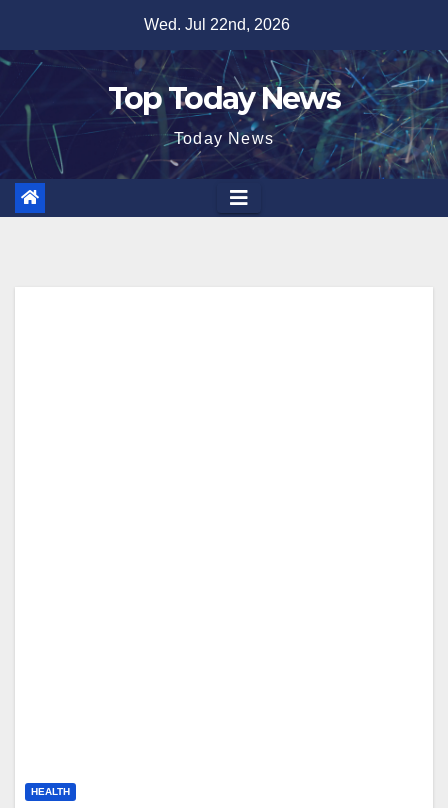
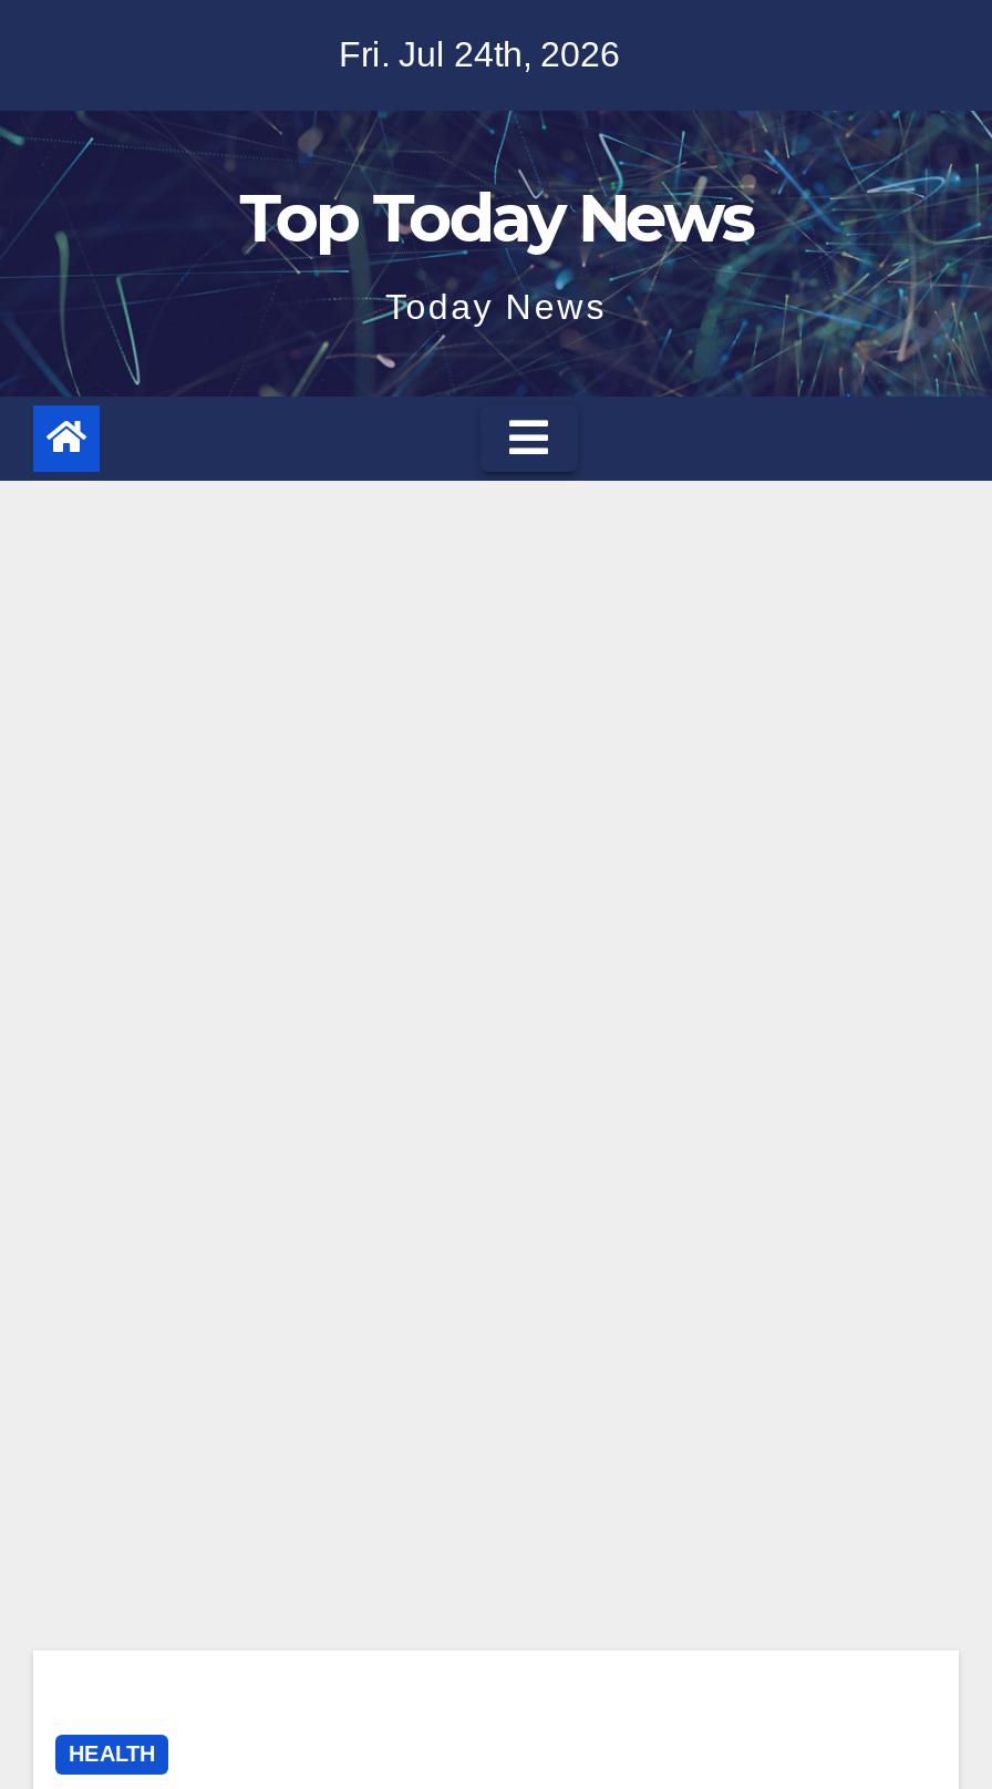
- Wed. Jul 22nd, 2026
+ Fri. Jul 24th, 2026
